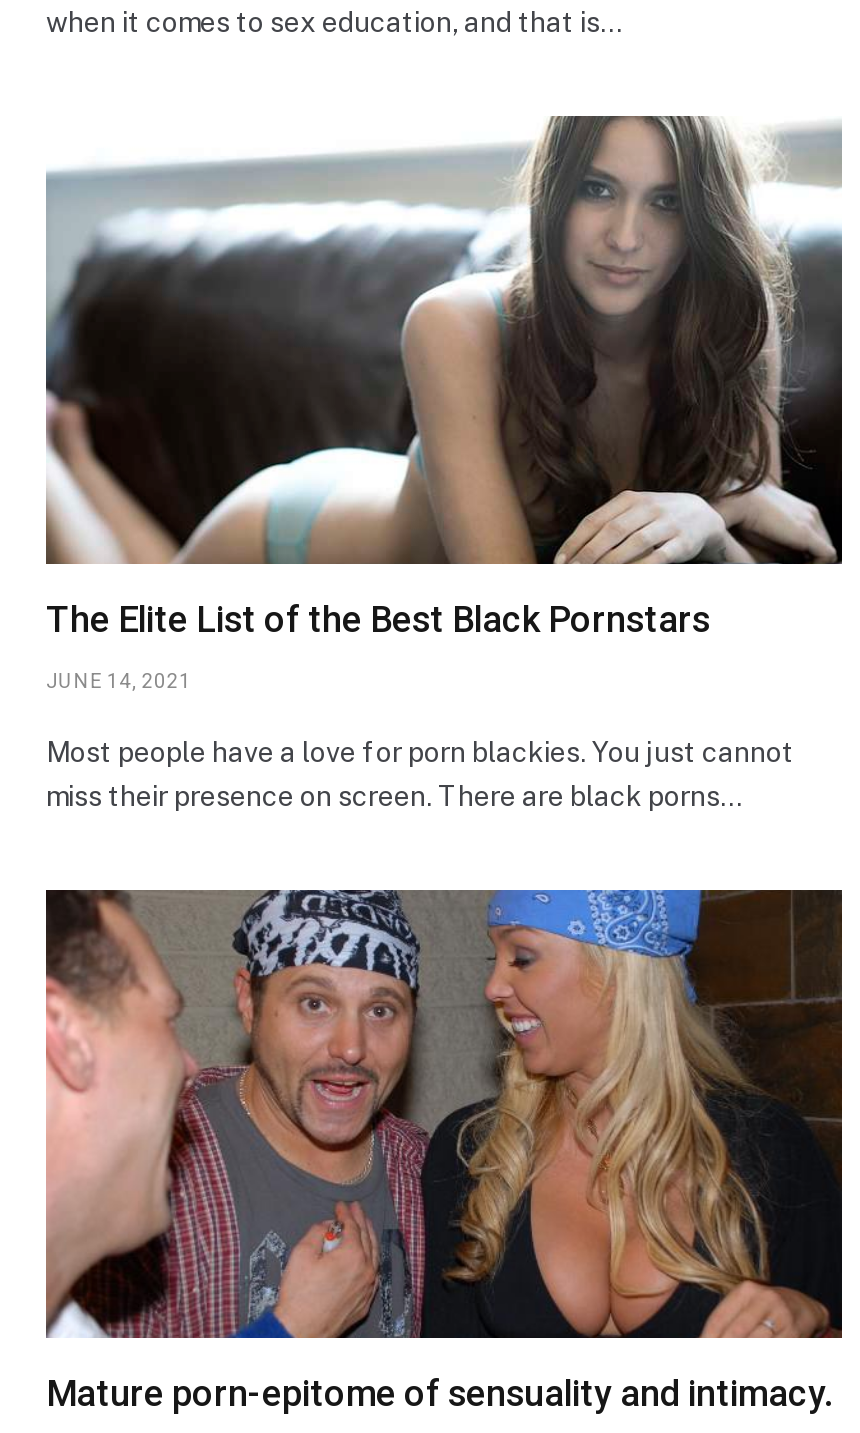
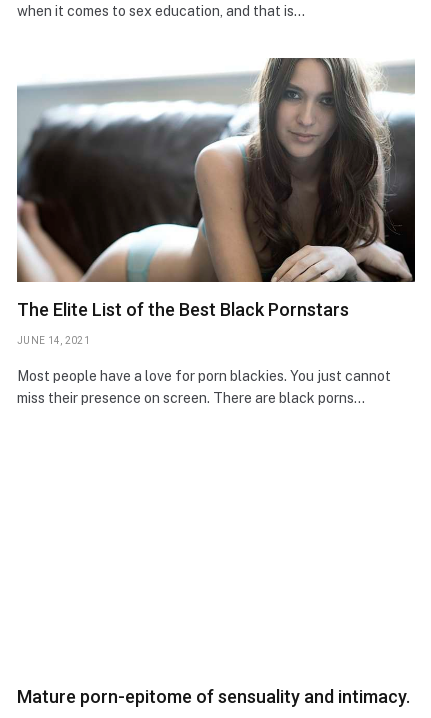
- [image]
